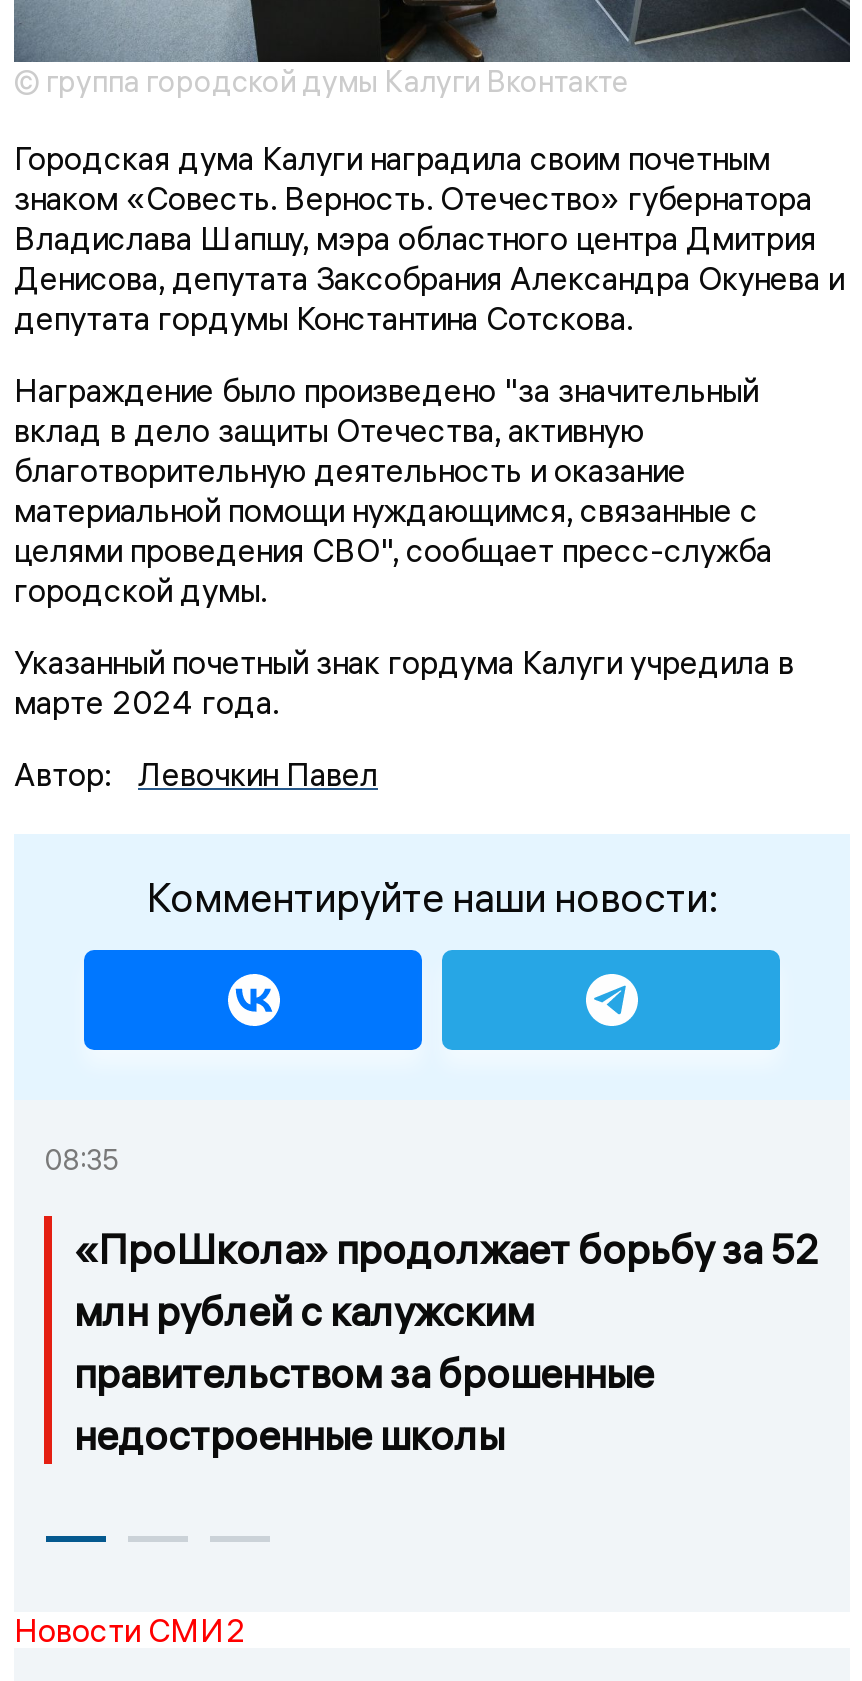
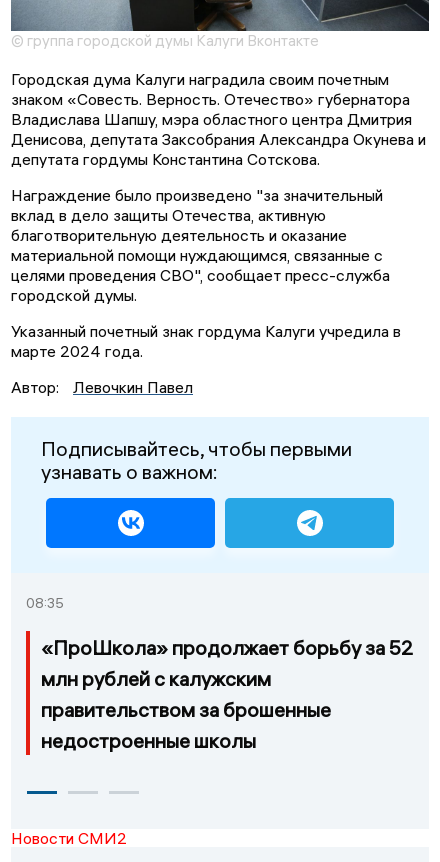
- Комментируйте наши новости:
+ Подписывайтесь, чтобы первыми
+ узнавать о важном:
